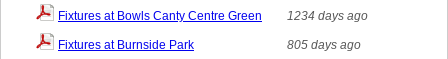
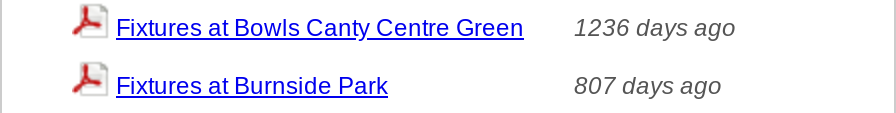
- Fixtures at Bowls Canty Centre Green 1234 days ago
+ Fixtures at Bowls Canty Centre Green 1236 days ago

- 805 days ago
+ 807 days ago
